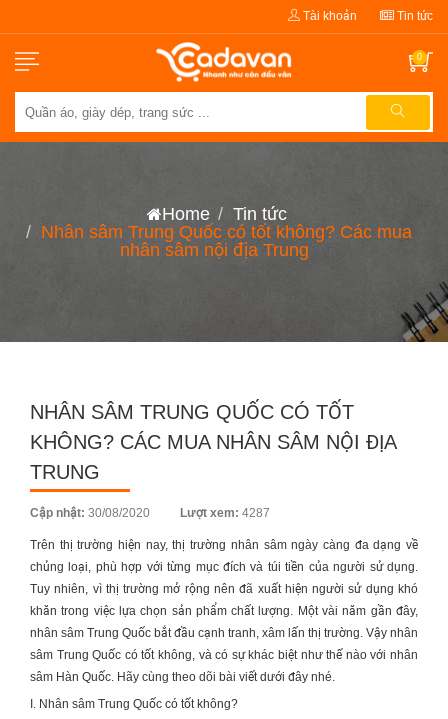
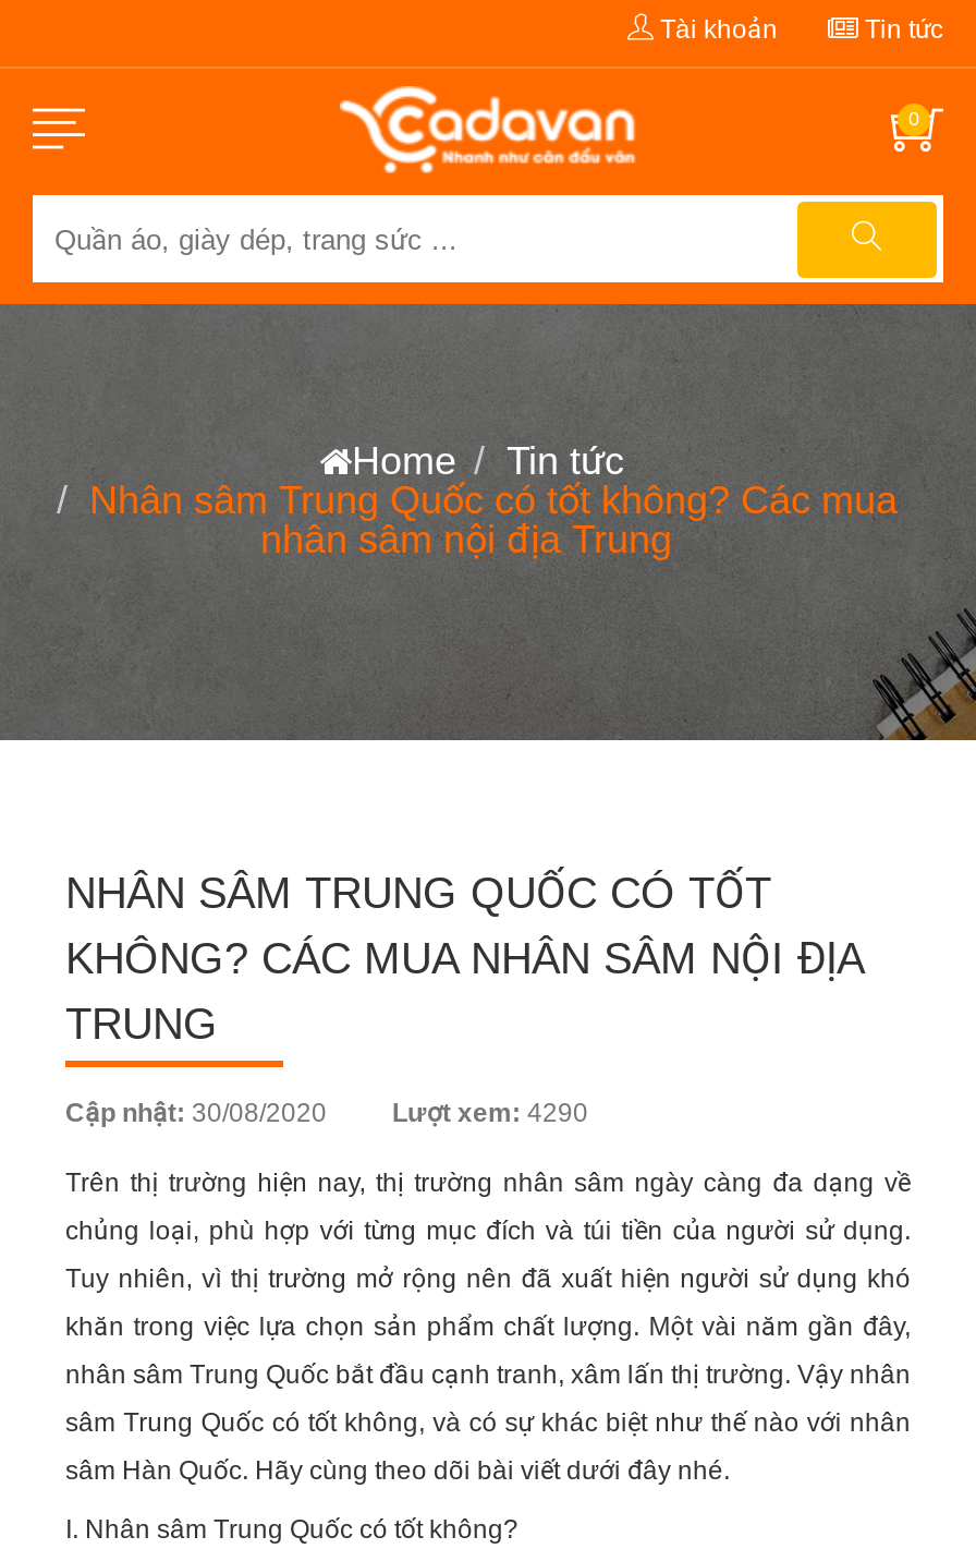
- Lượt xem: 4287
+ Lượt xem: 4290
